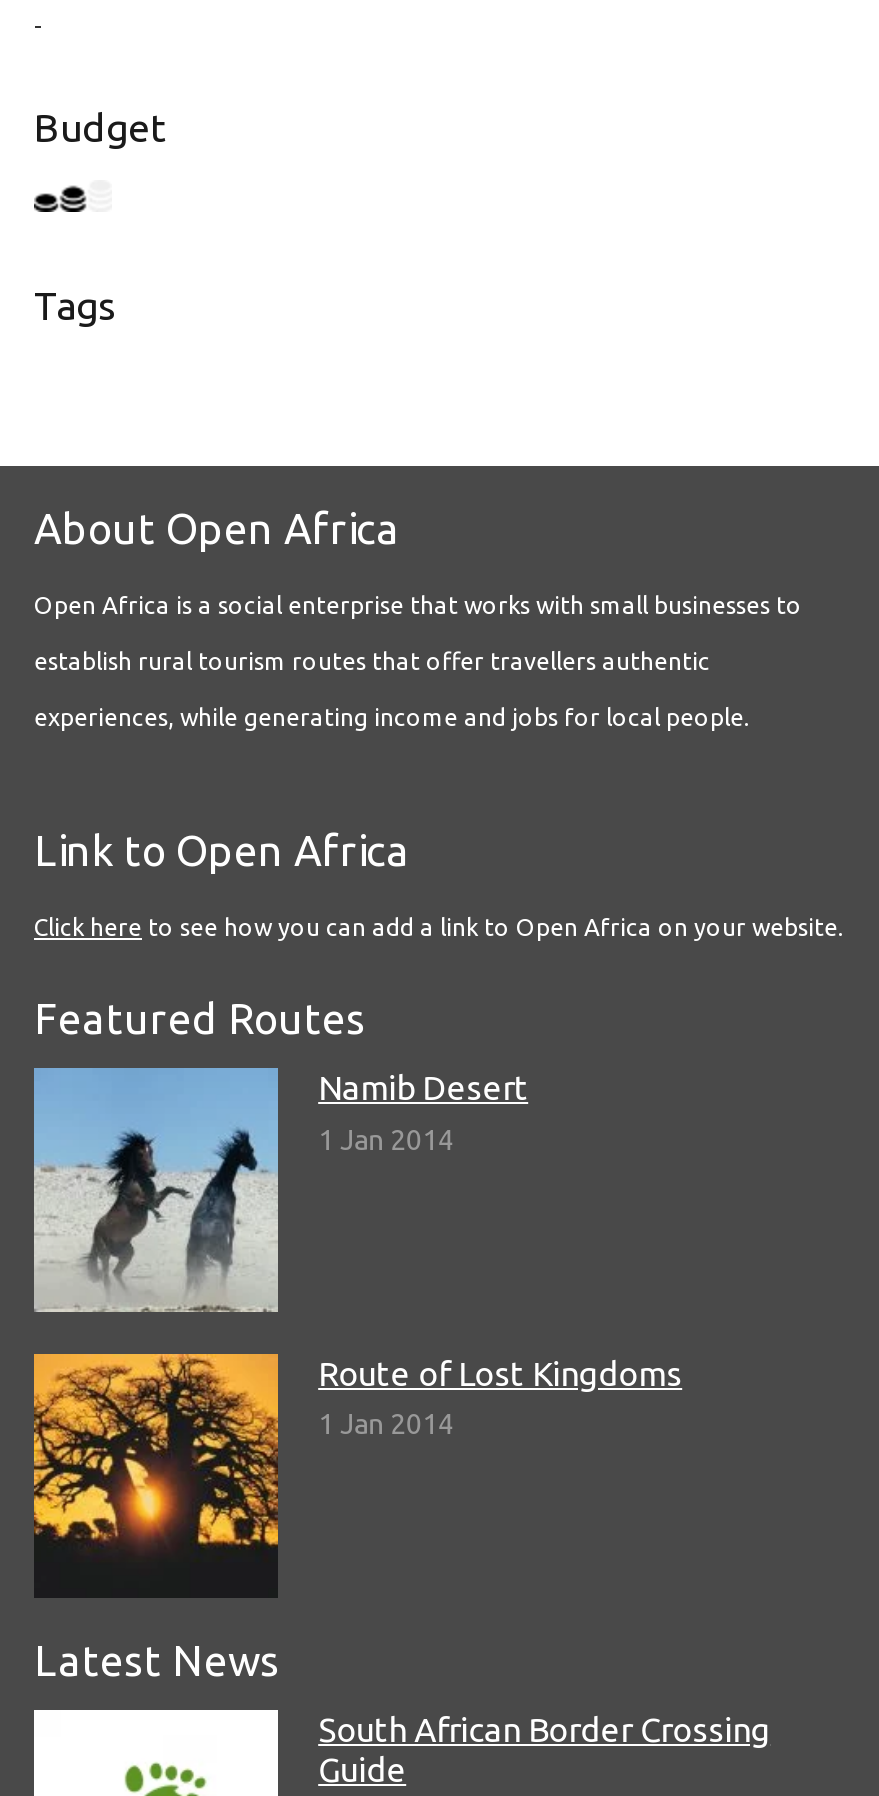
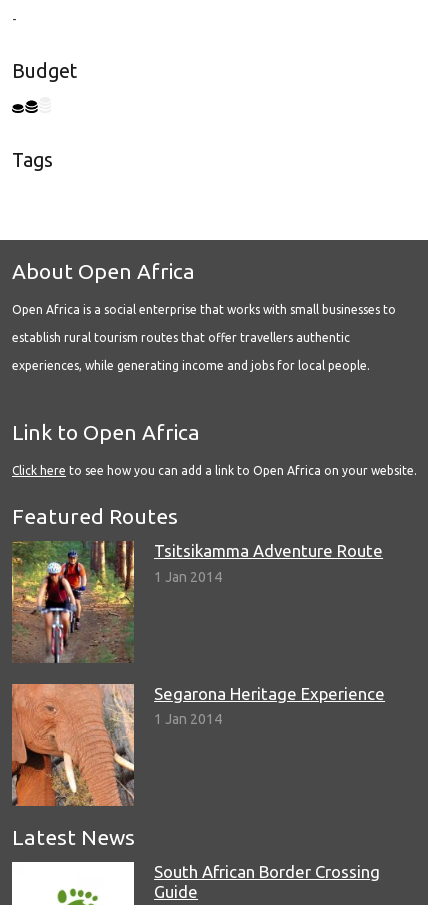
- [image]
- Namib Desert
+ [image]
+ Tsitsikamma Adventure Route

- [image]
- Route of Lost Kingdoms
+ [image]
+ Segarona Heritage Experience
